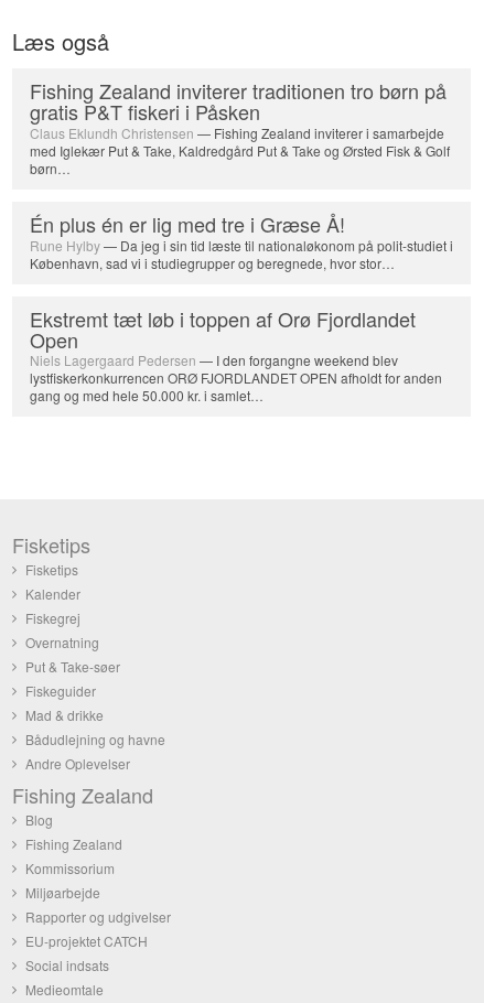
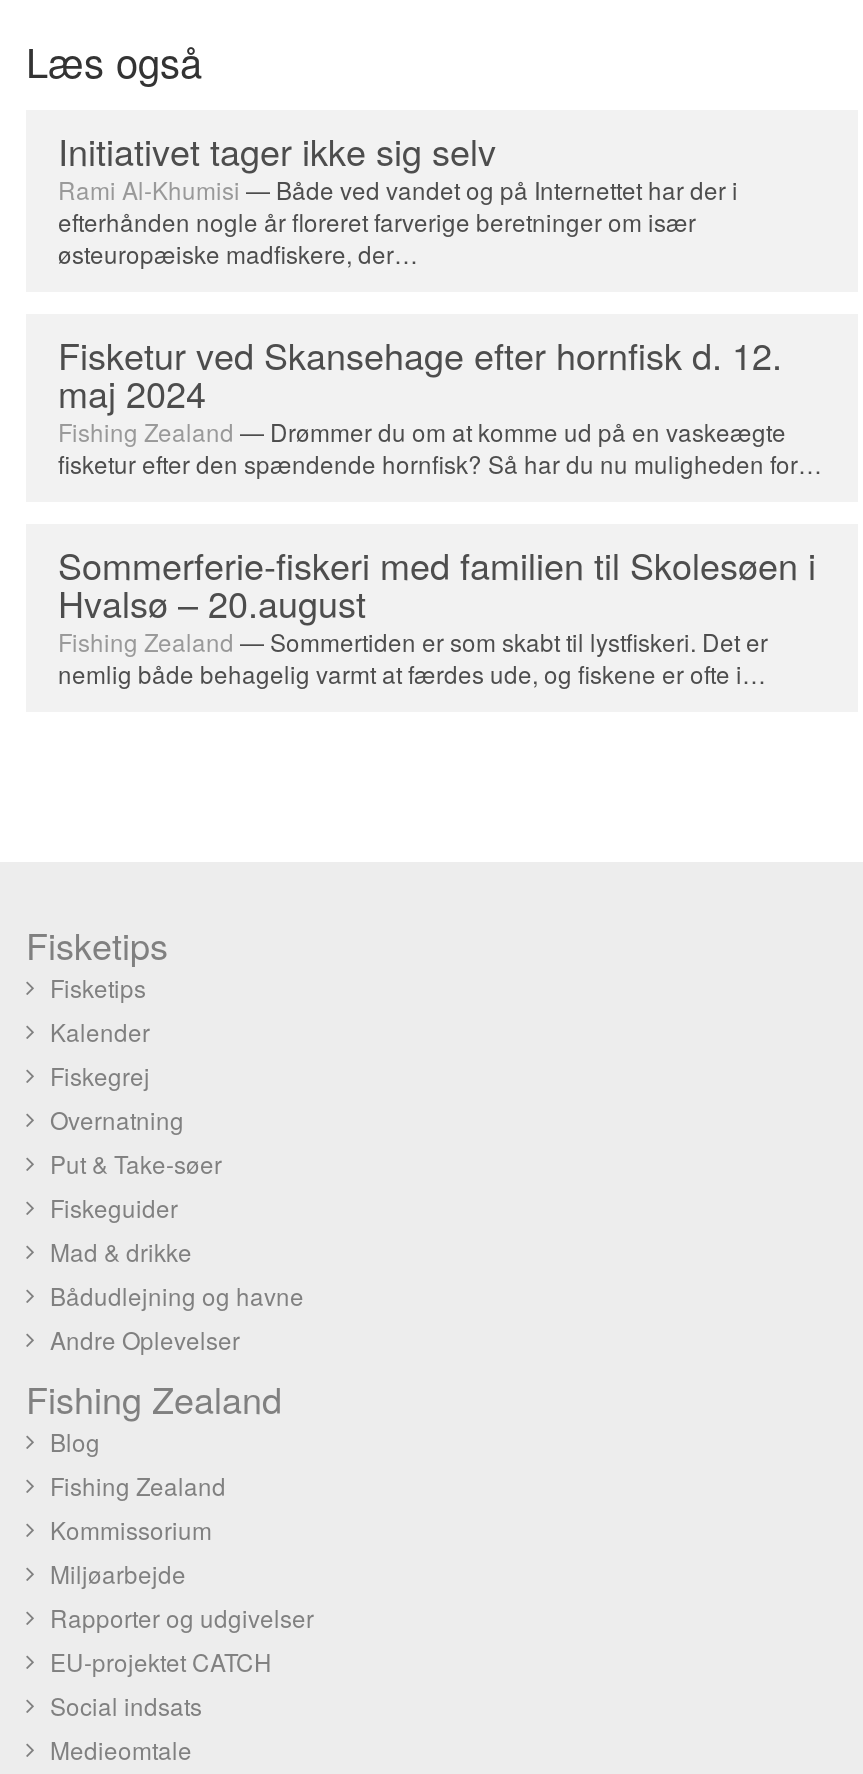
- Fishing Zealand inviterer traditionen tro børn på
- gratis P&T fiskeri i Påsken
- Claus Eklundh Christensen — Fishing Zealand inviterer i samarbejde
- med Iglekær Put & Take, Kaldredgård Put & Take og Ørsted Fisk & Golf
- børn…
+ Initiativet tager ikke sig selv
+ Rami Al-Khumisi— Både ved vandet og på Internettet har der i
+ efterhånden nogle år floreret farverige beretninger om især
+ østeuropæiske madfiskere, der…

- Én plus én er lig med tre i Græse Å!
- Rune Hylby — Da jeg i sin tid læste til nationaløkonom på polit-studiet i
- København, sad vi i studiegrupper og beregnede, hvor stor…
+ Fisketur ved Skansehage efter hornfisk d. 12.
+ maj 2024
+ Fishing Zealand — Drømmer du om at komme ud på en vaskeægte
+ fisketur efter den spændende hornfisk? Så har du nu muligheden for…

- Ekstremt tæt løb i toppen af Orø Fjordlandet
- Open
- Niels Lagergaard Pedersen — I den forgangne weekend blev
- lystfiskerkonkurrencen ORØ FJORDLANDET OPEN afholdt for anden
- gang og med hele 50.000 kr. i samlet…
+ Sommerferie-fiskeri med familien til Skolesøen i
+ Hvalsø – 20.august
+ Fishing Zealand — Sommertiden er som skabt til lystfiskeri. Det er
+ nemlig både behagelig varmt at færdes ude, og fiskene er ofte i…
